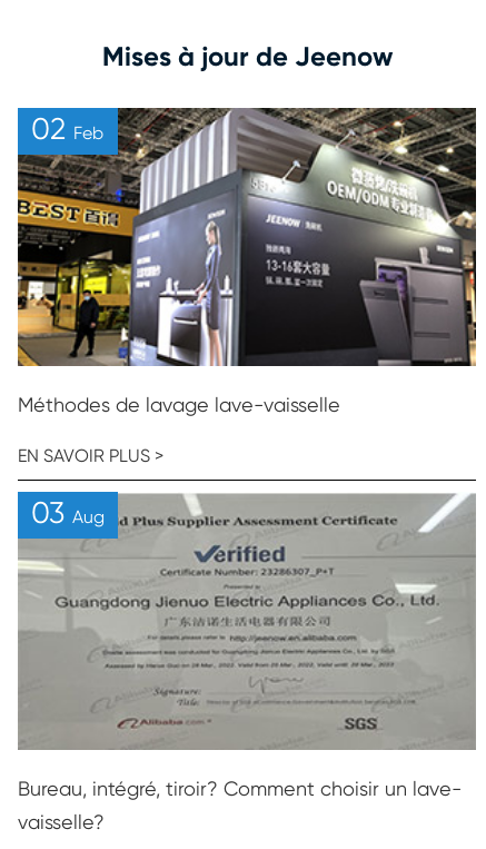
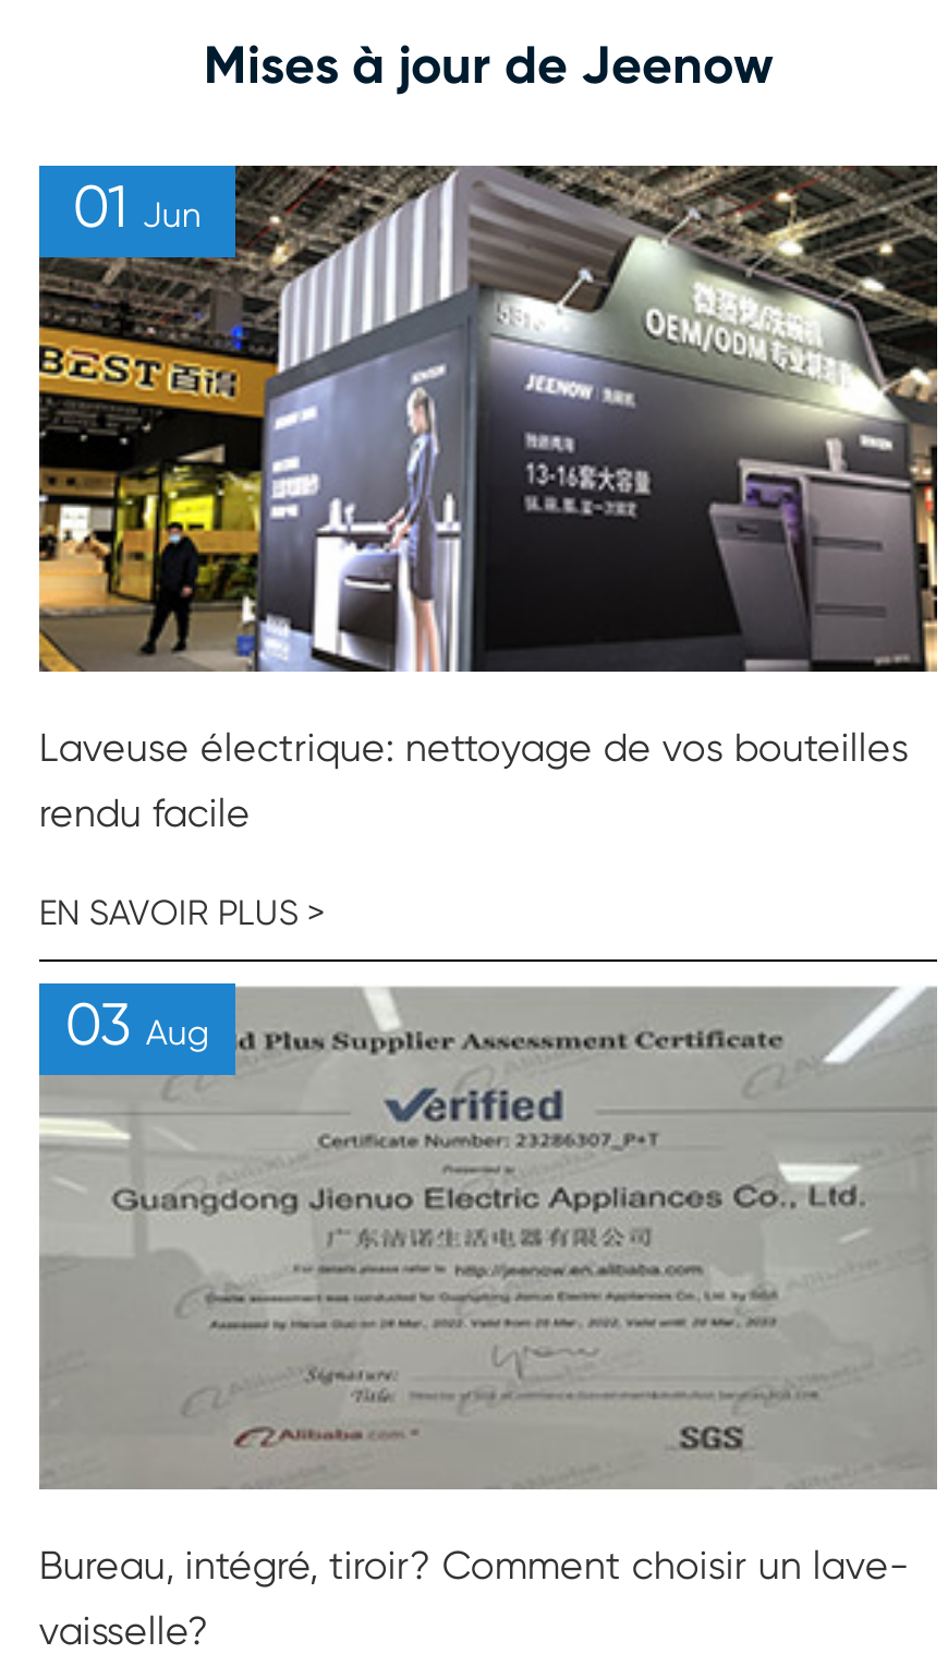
- 02 Feb
+ 01 Jun

- Méthodes de lavage lave-vaisselle
+ Laveuse électrique: nettoyage de vos bouteilles
+ rendu facile
